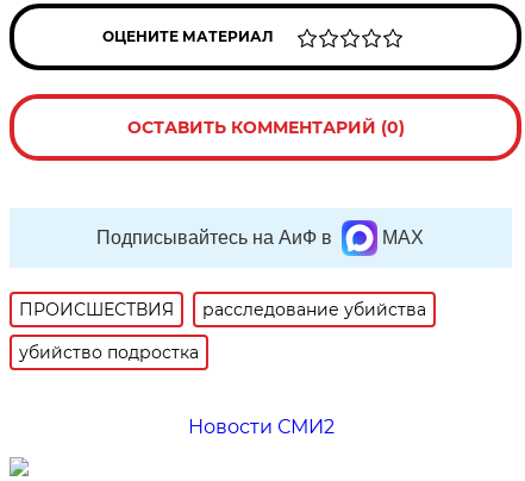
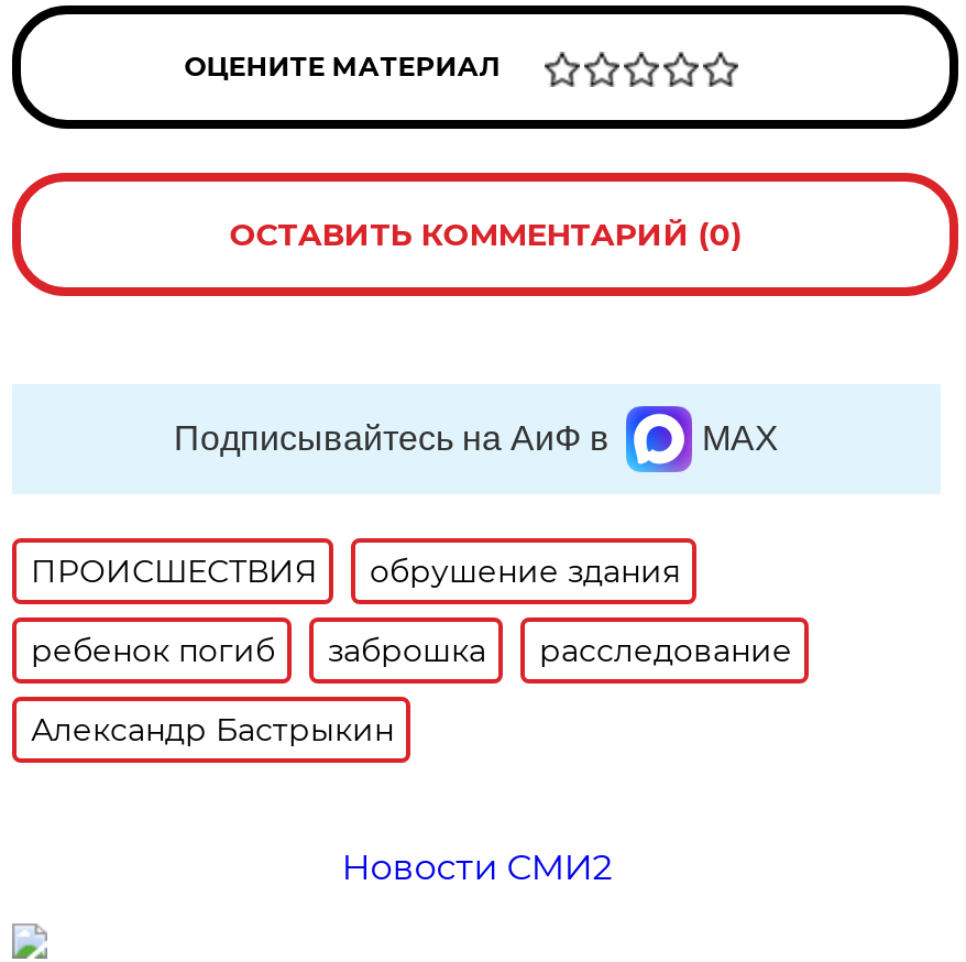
- расследование убийства
- убийство подростка
+ обрушение здания
+ ребенок погиб
+ заброшка
+ расследование
+ Александр Бастрыкин
